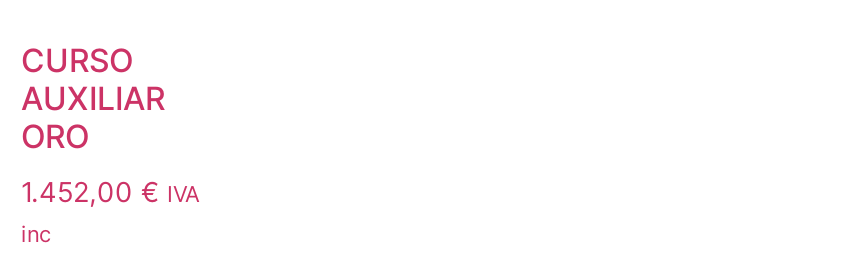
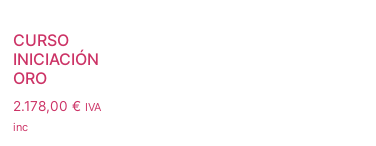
- AUXILIAR
+ INICIACIÓN

- 1.452,00 € IVA
+ 2.178,00 € IVA
